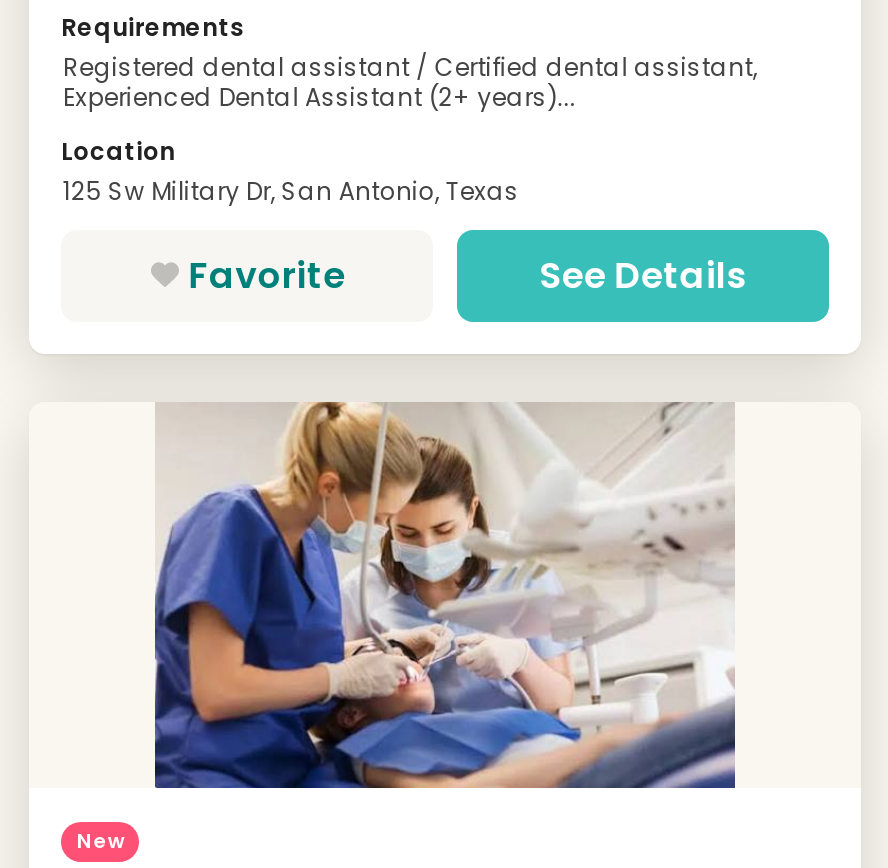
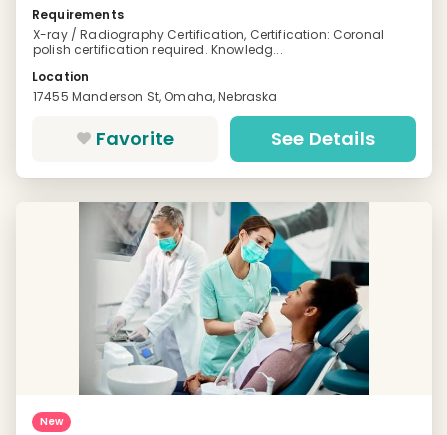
- Registered dental assistant / Certified dental assistant,
- Experienced Dental Assistant (2+ years)...
+ X-ray / Radiography Certification, Certification: Coronal
+ polish certification required. Knowledg...

- 125 Sw Military Dr, San Antonio, Texas
+ 17455 Manderson St, Omaha, Nebraska

- [image]
+ [image]
